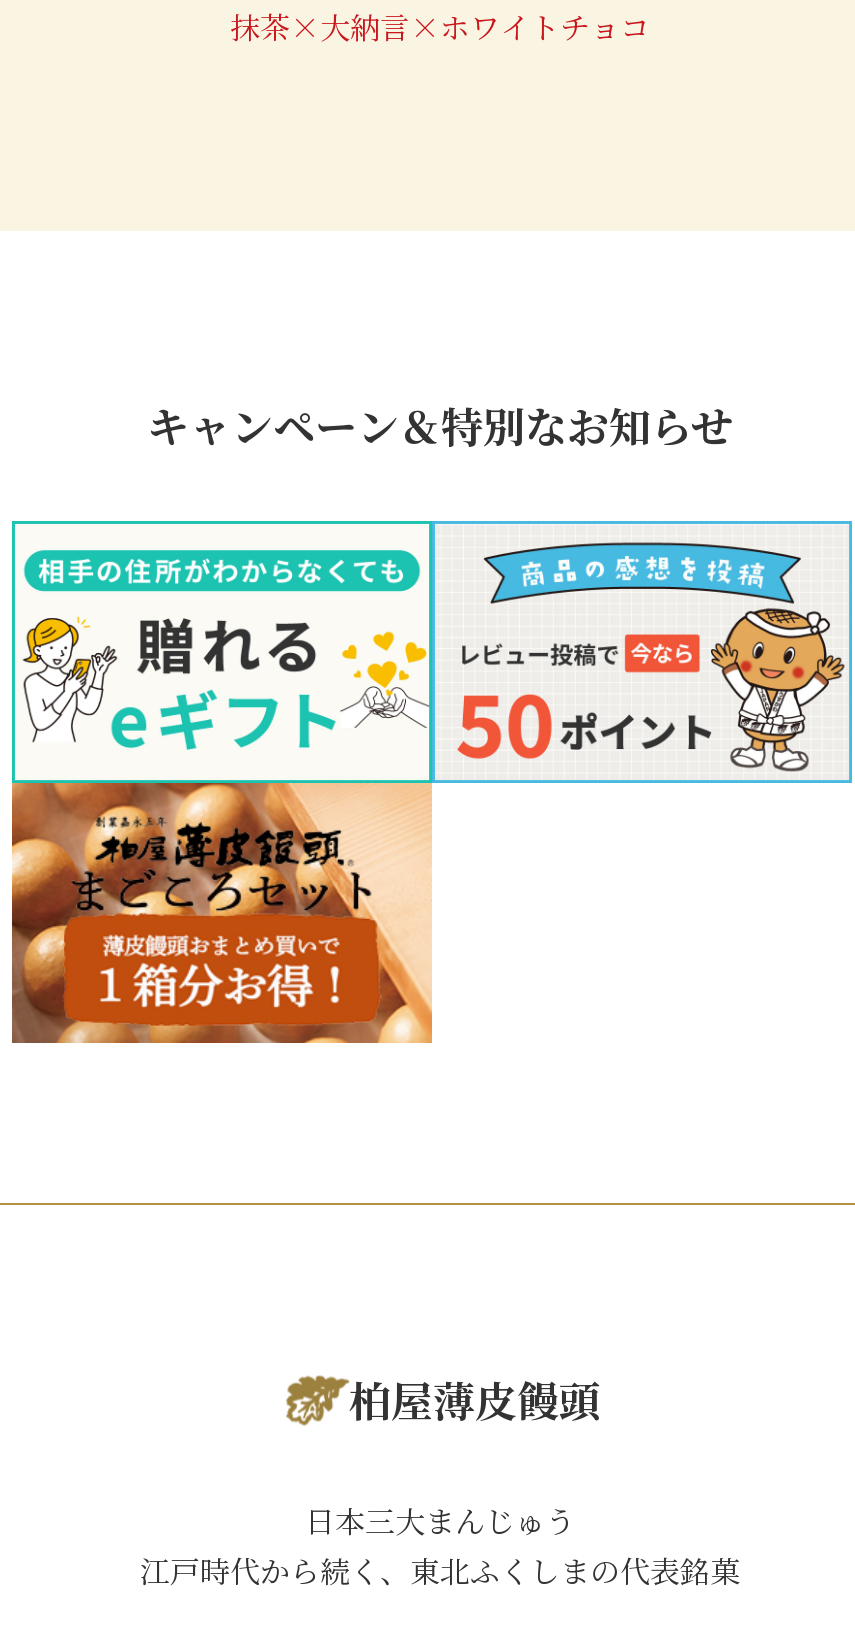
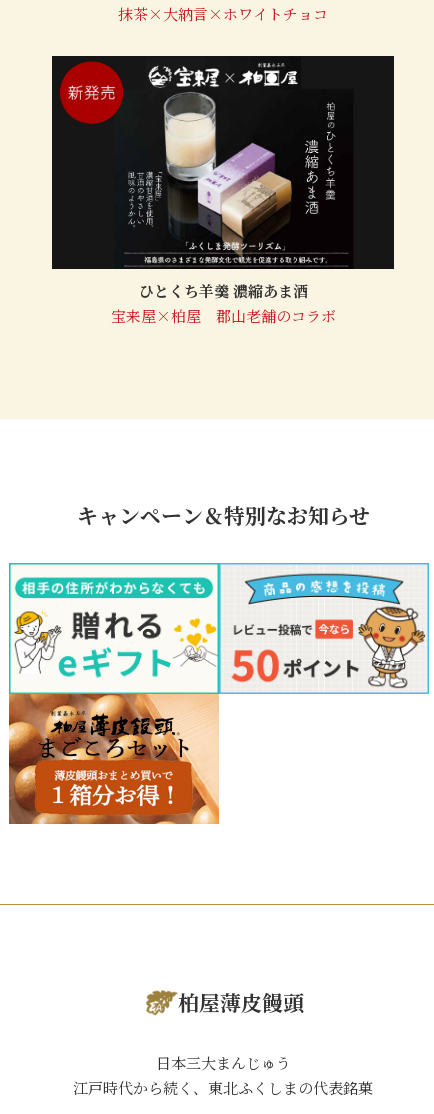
+ [image]
+ ひとくち羊羹 濃縮あま酒
+ 宝来屋×柏屋 郡山老舗のコラボ
